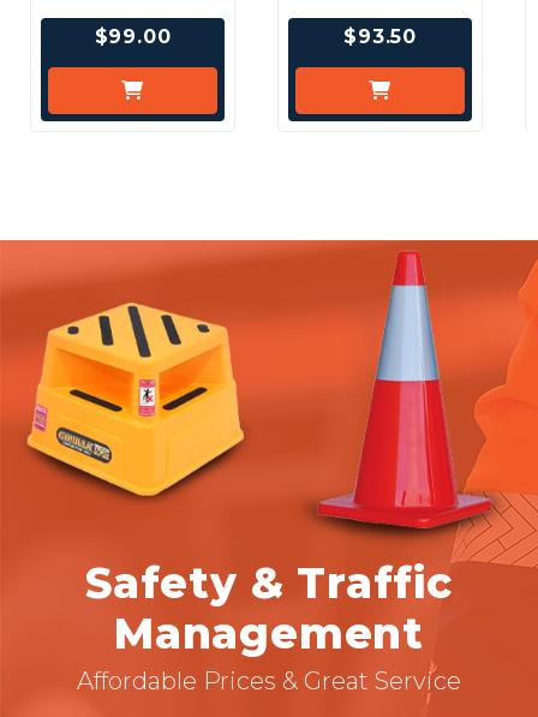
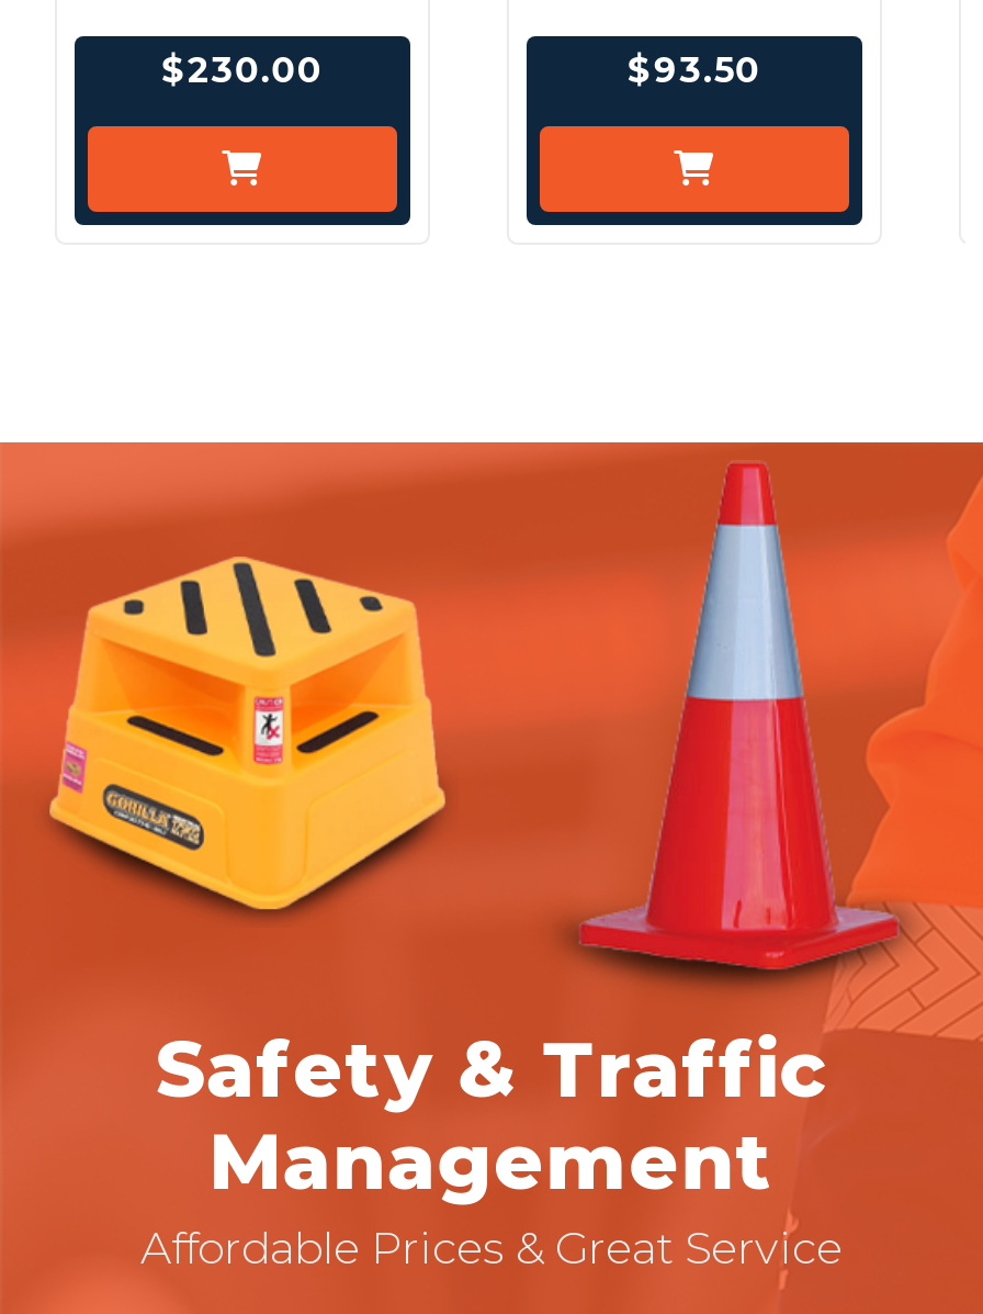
- $99.00
+ $230.00
